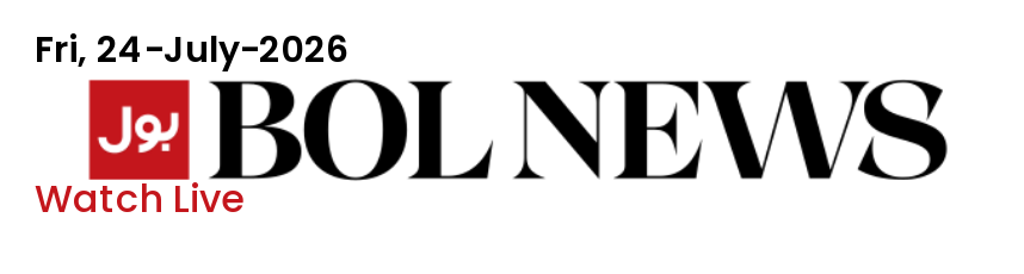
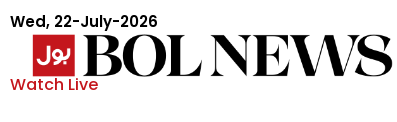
- Fri, 24-July-2026
+ Wed, 22-July-2026
